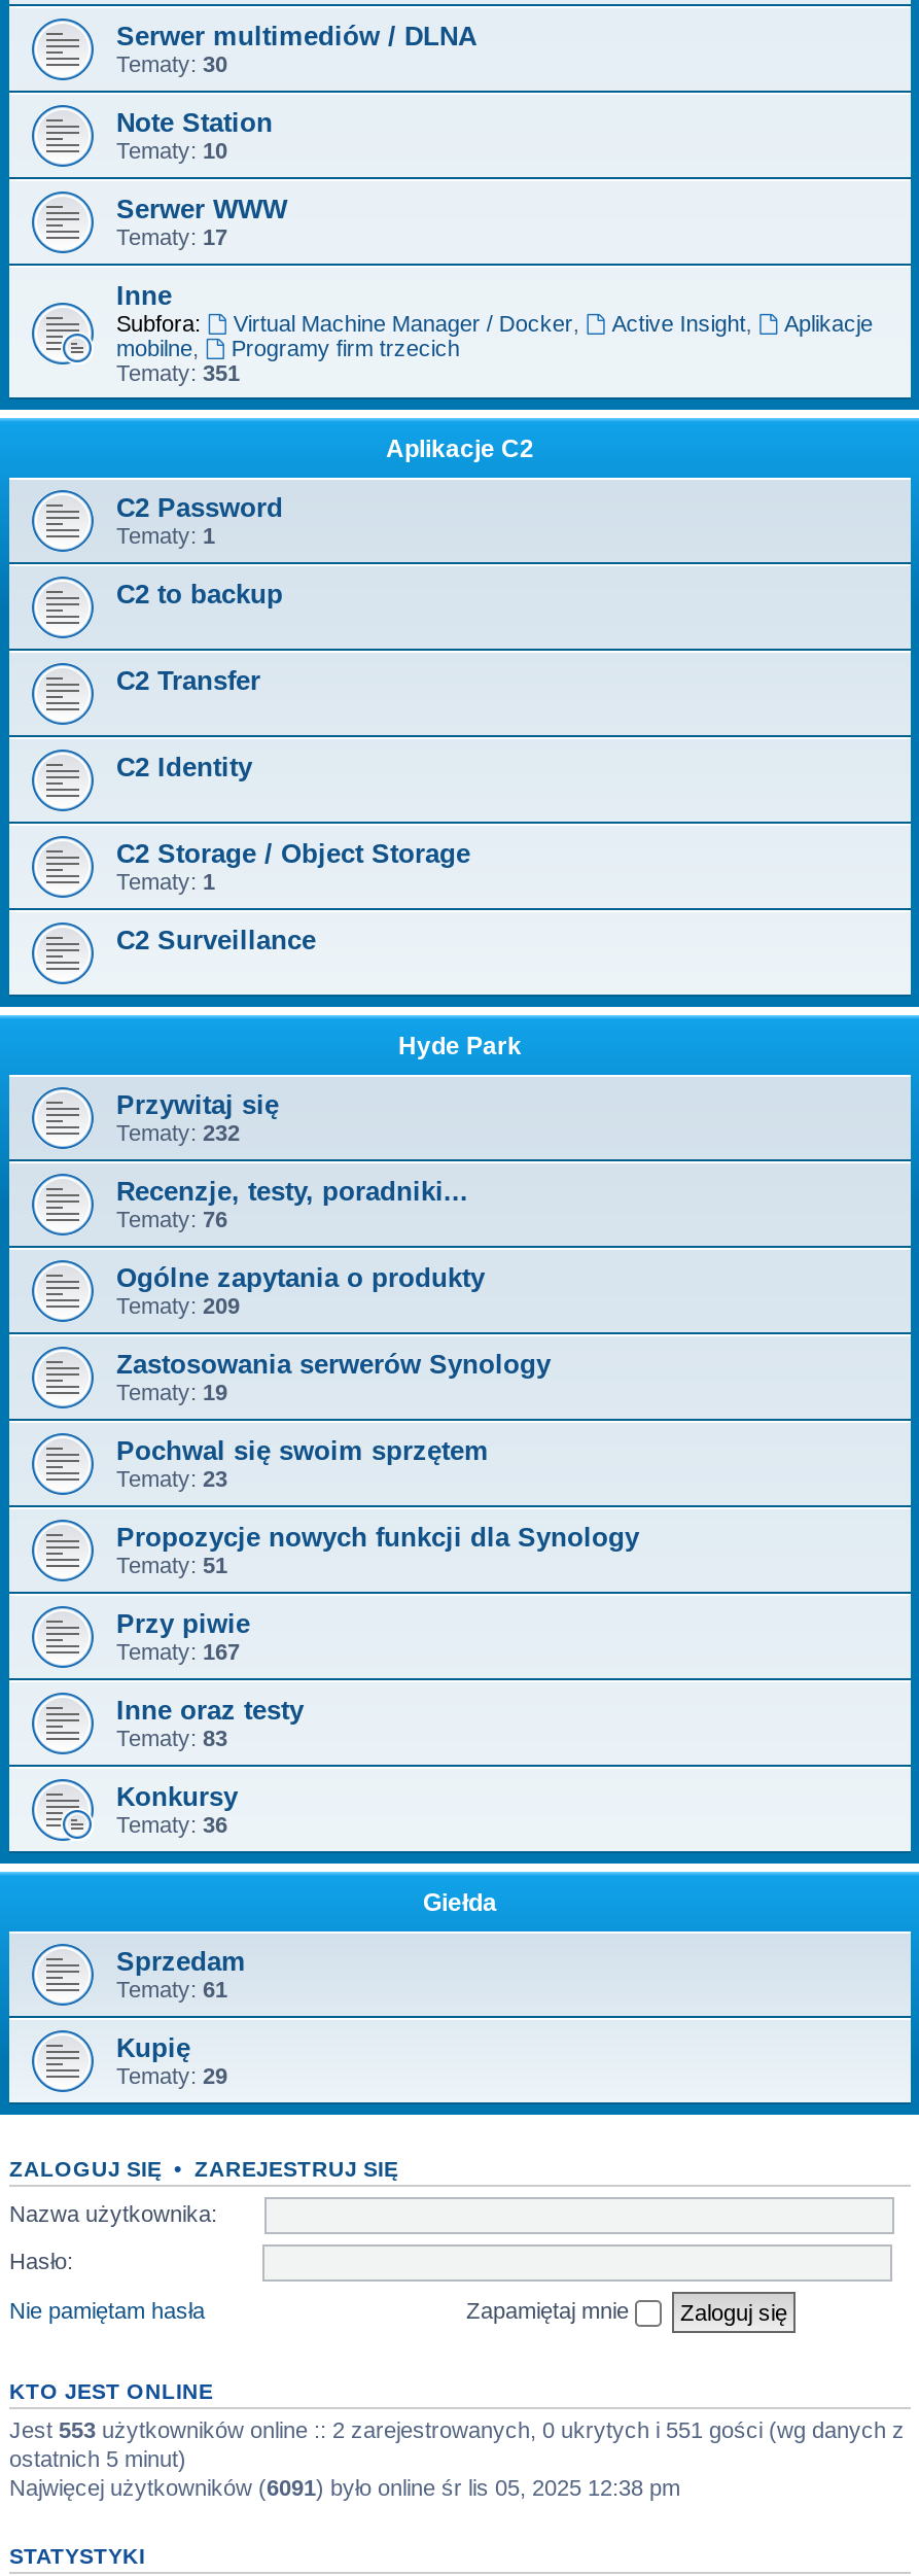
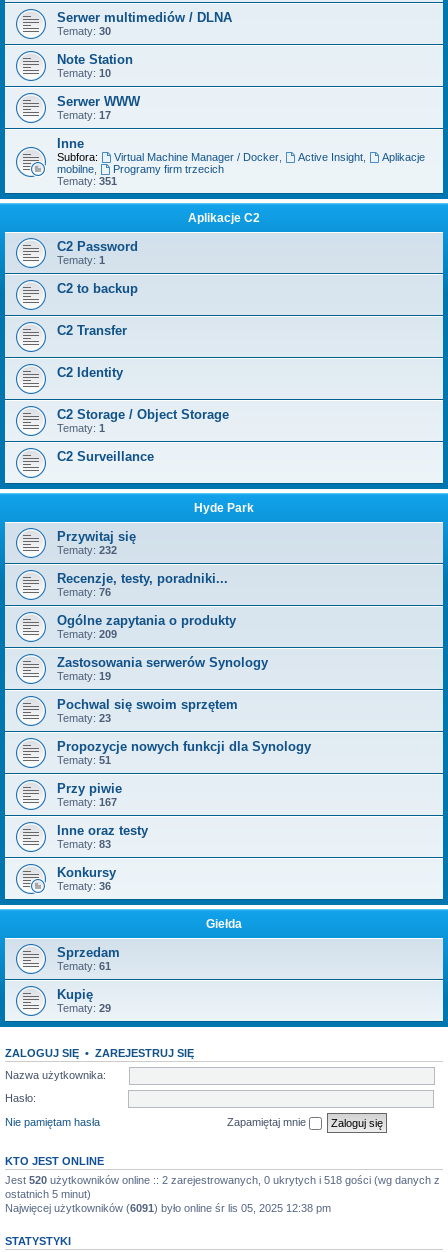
- Jest 553 użytkowników online :: 2 zarejestrowanych, 0 ukrytych i 551 gości (wg danych z
+ Jest 520 użytkowników online :: 2 zarejestrowanych, 0 ukrytych i 518 gości (wg danych z
